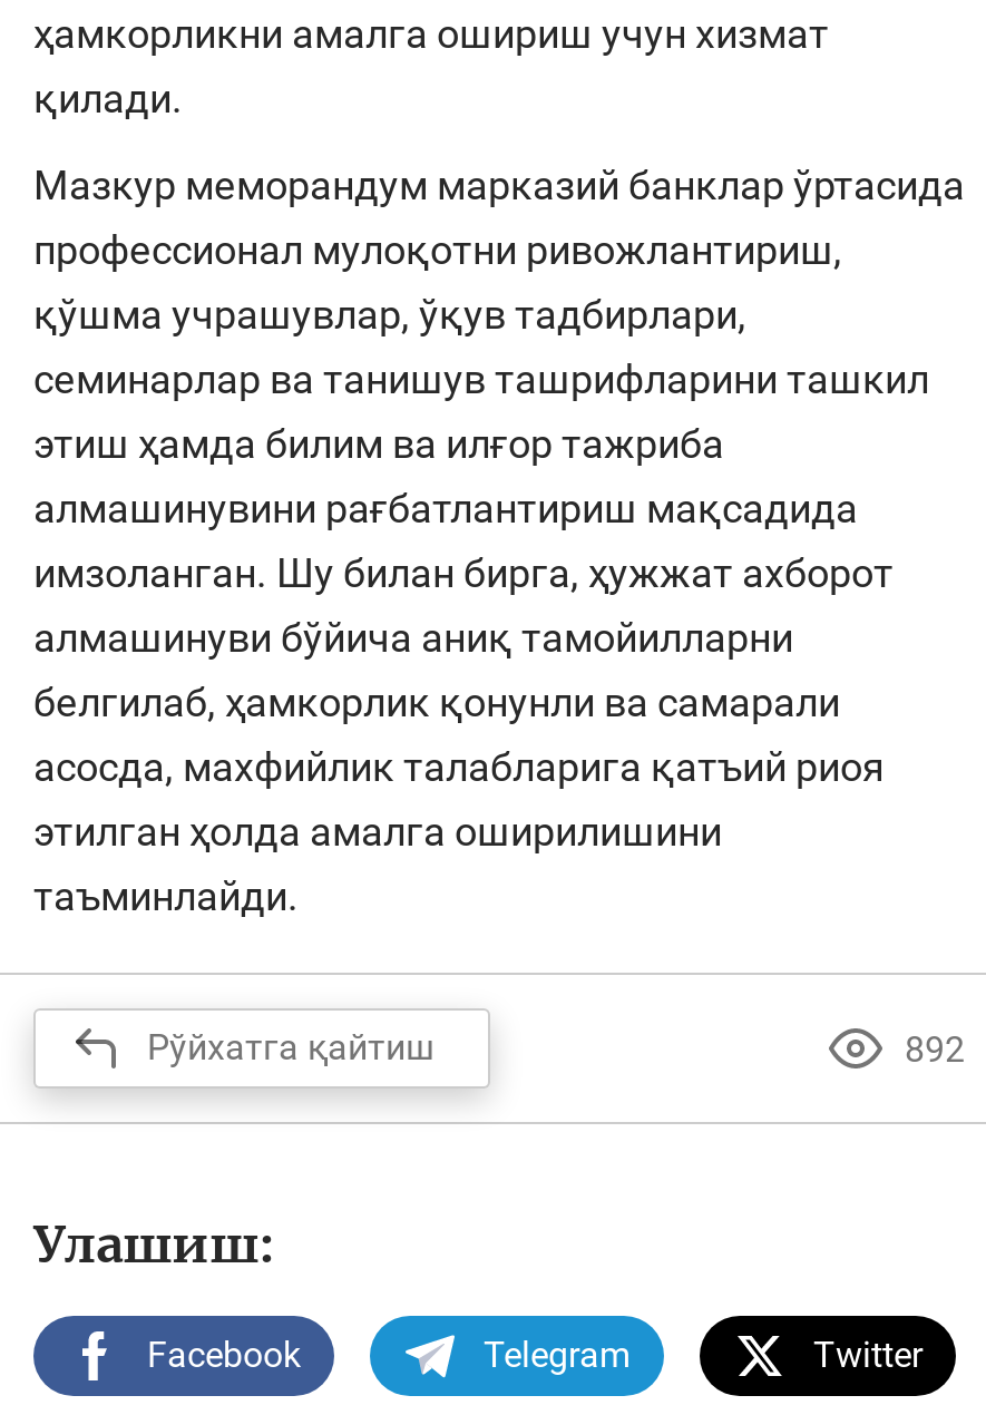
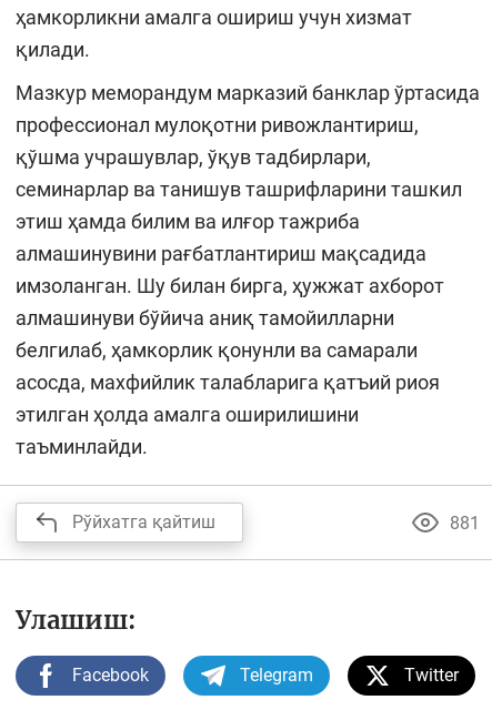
- 892
+ 881
